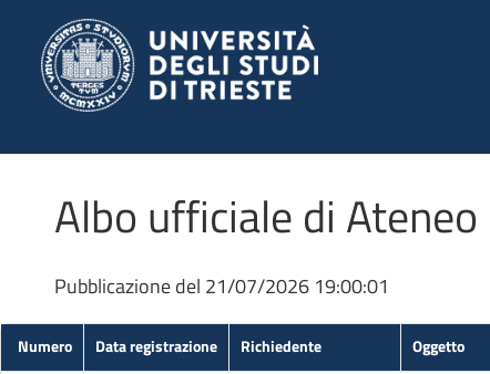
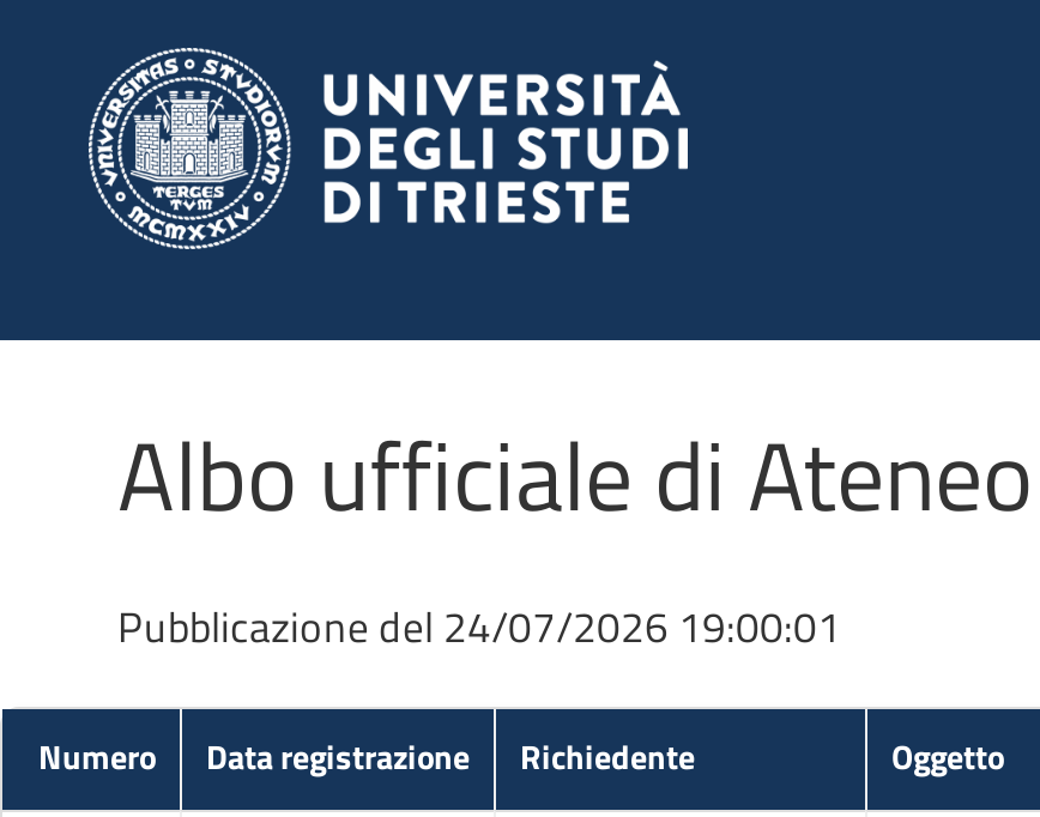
- Pubblicazione del 21/07/2026 19:00:01
+ Pubblicazione del 24/07/2026 19:00:01
